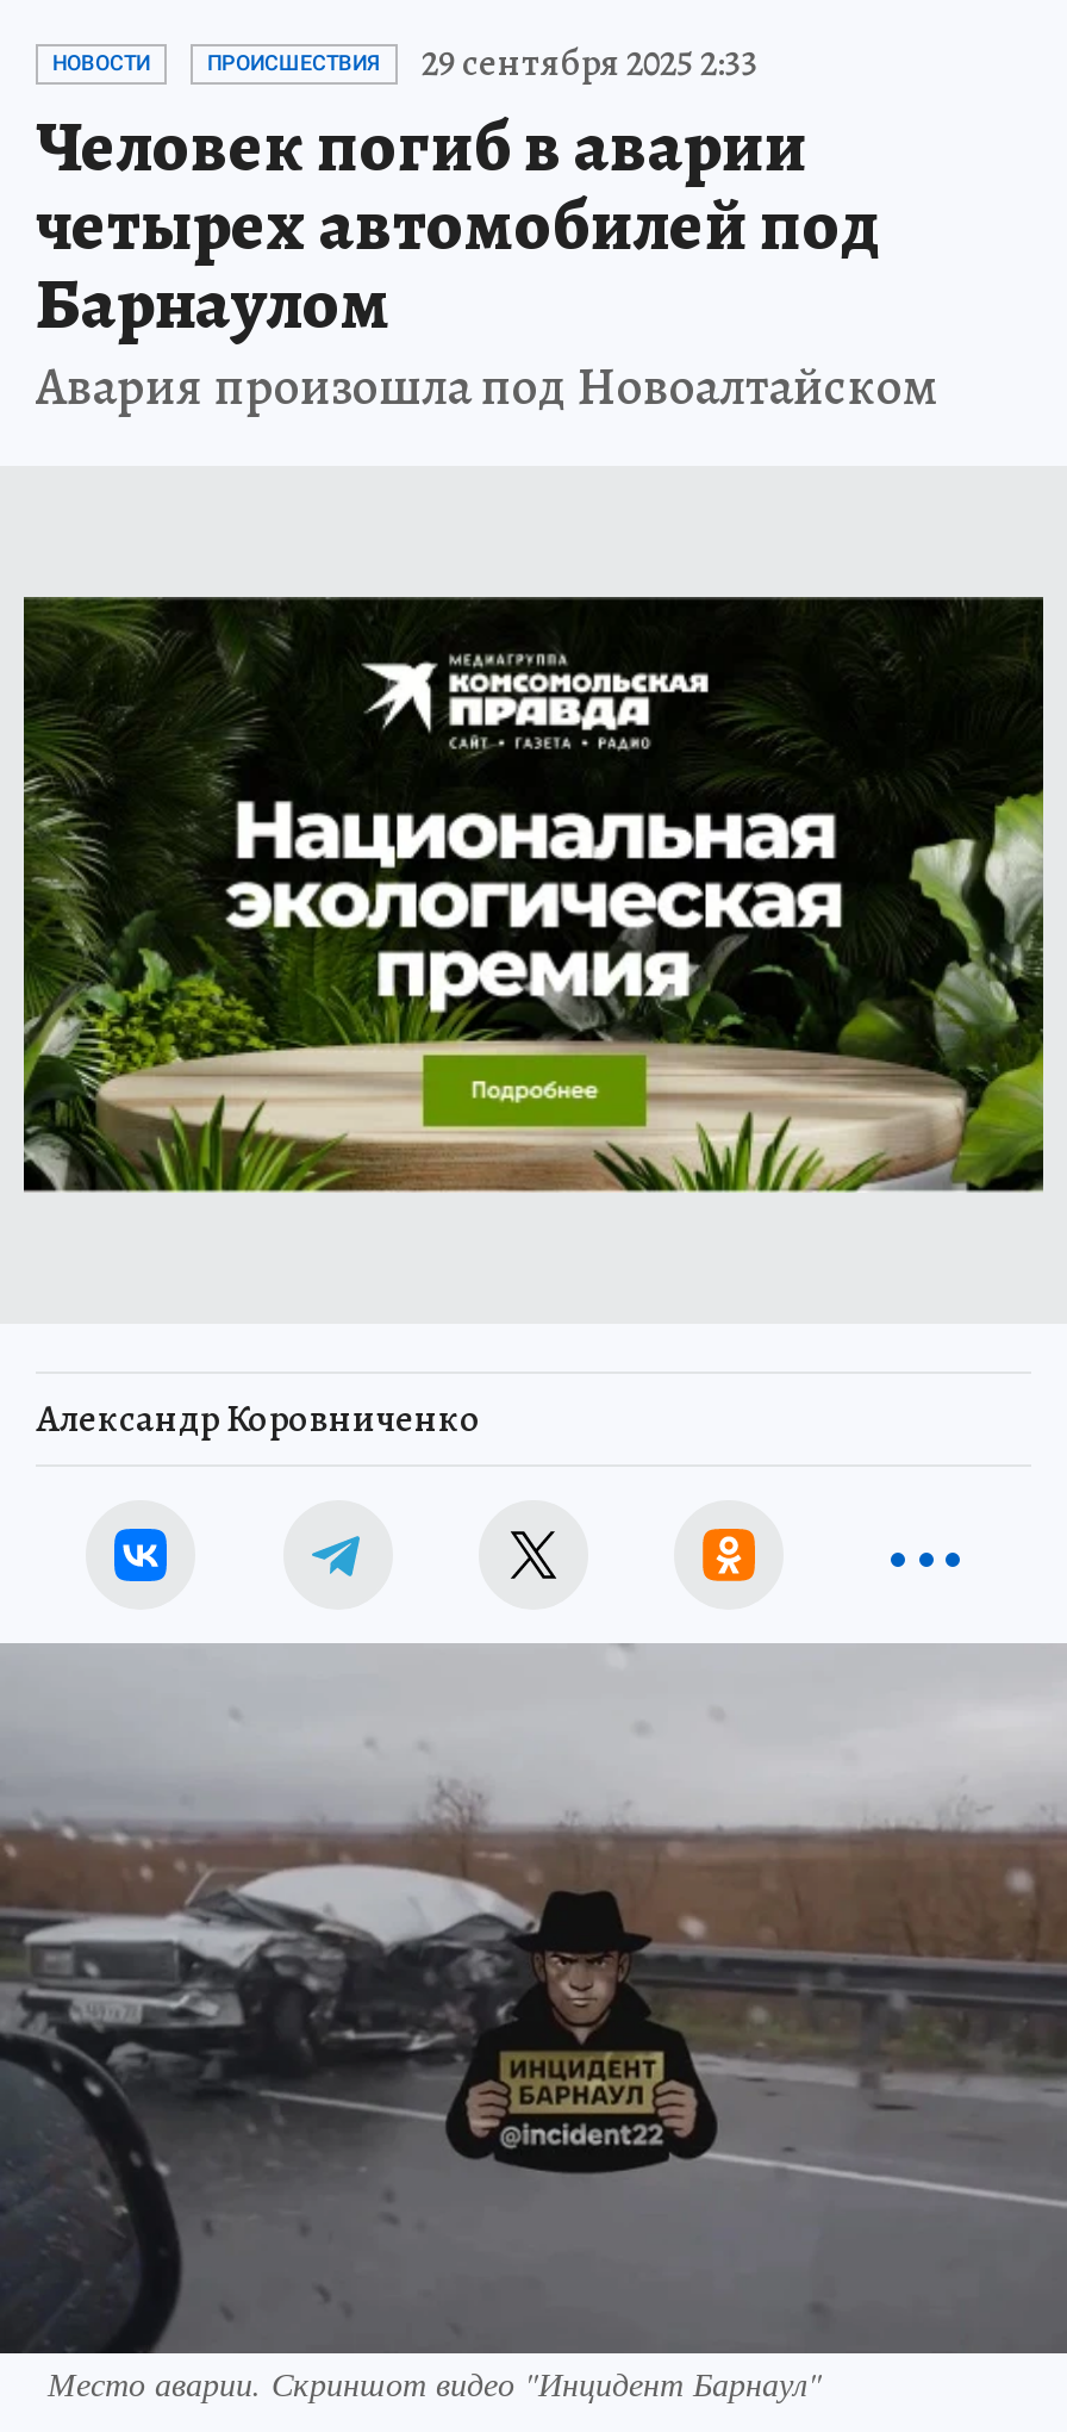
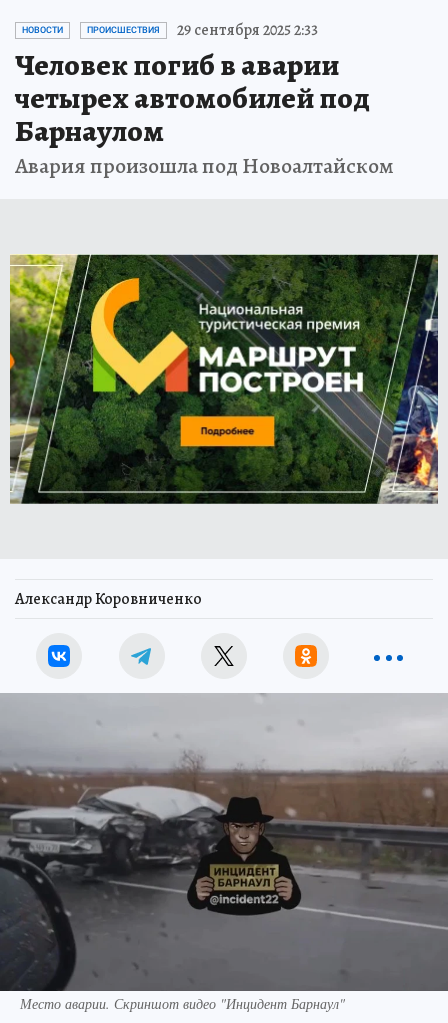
- [image]
+ [image]
